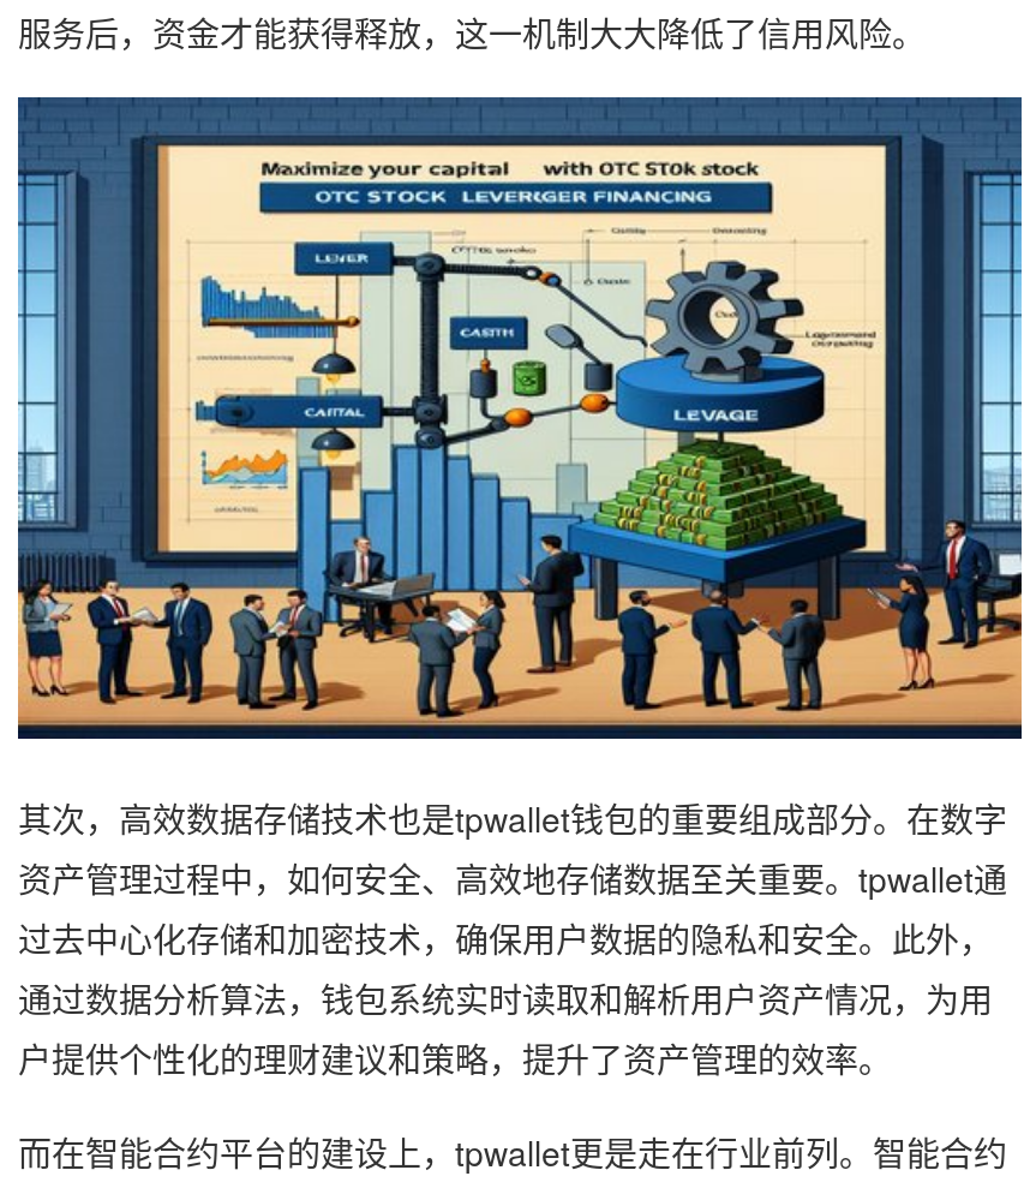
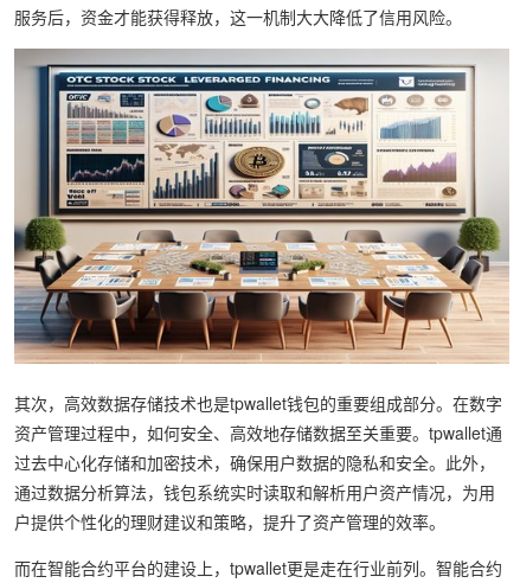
- [image]
+ [image]
